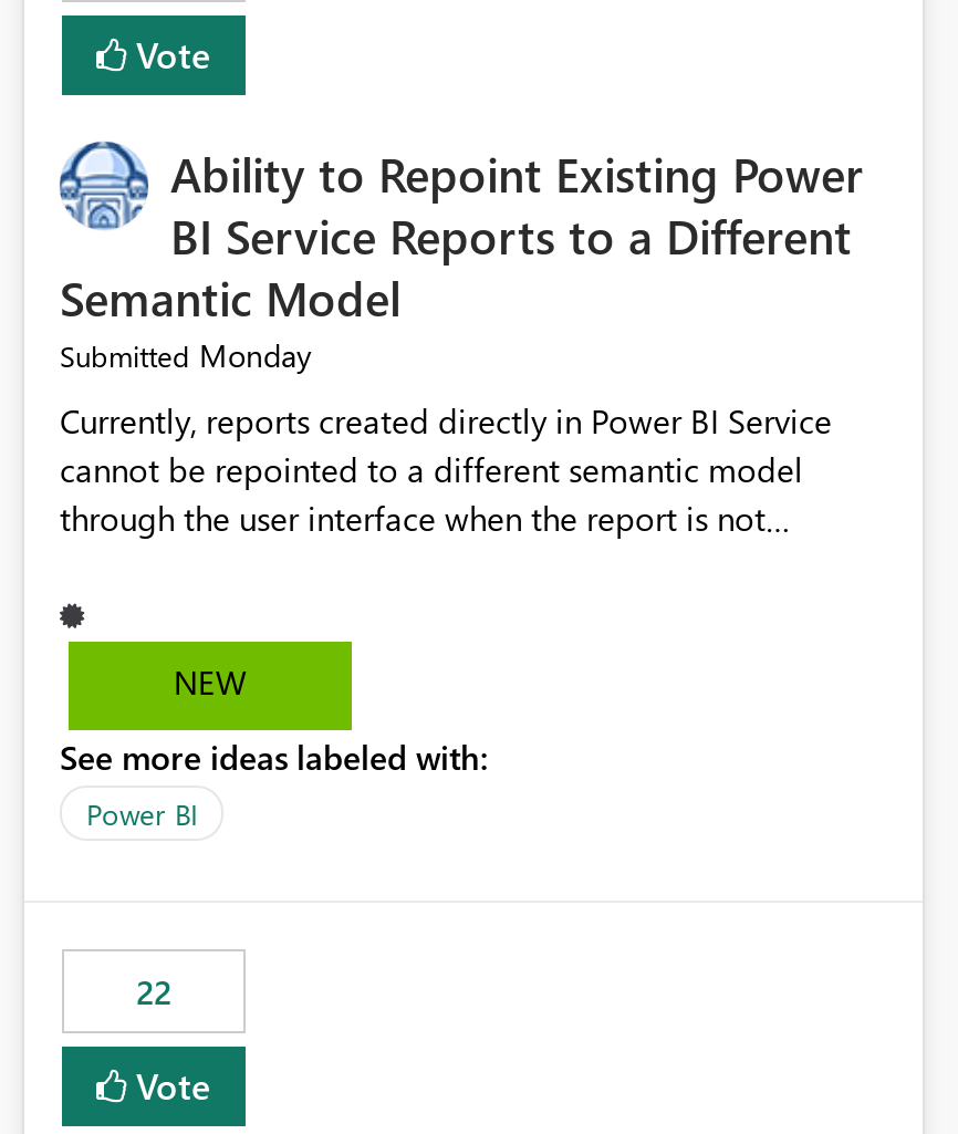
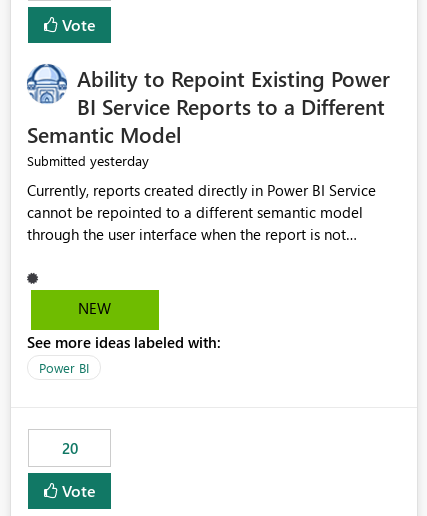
- Submitted Monday
+ Submitted yesterday

- 22
+ 20
